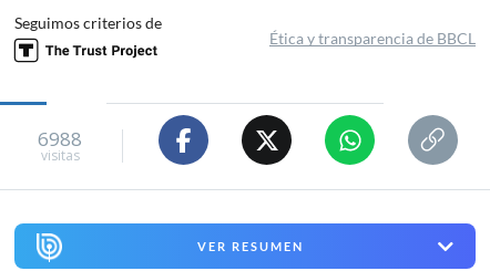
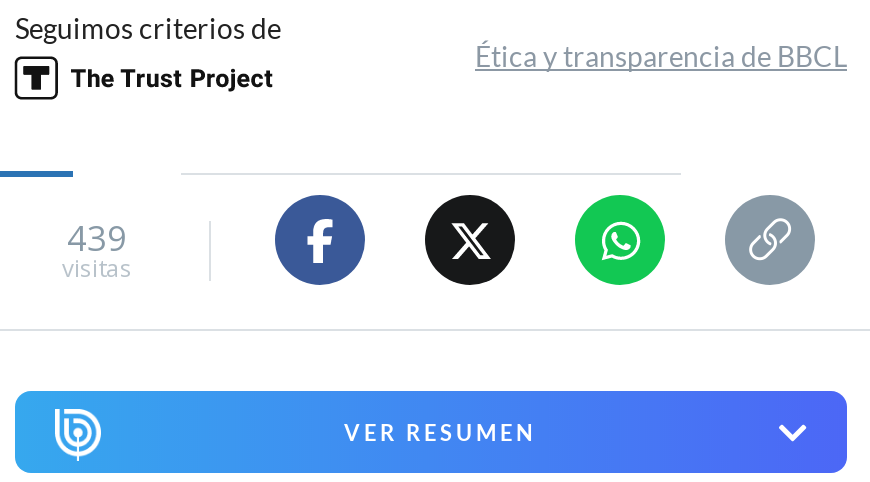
- 6988
+ 439
